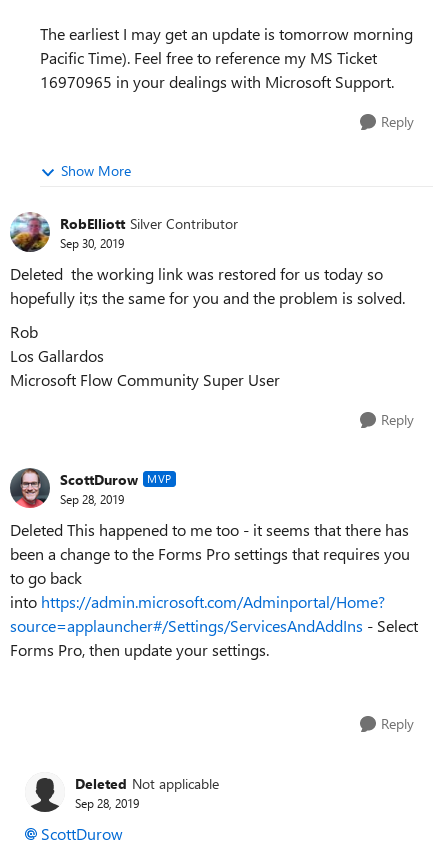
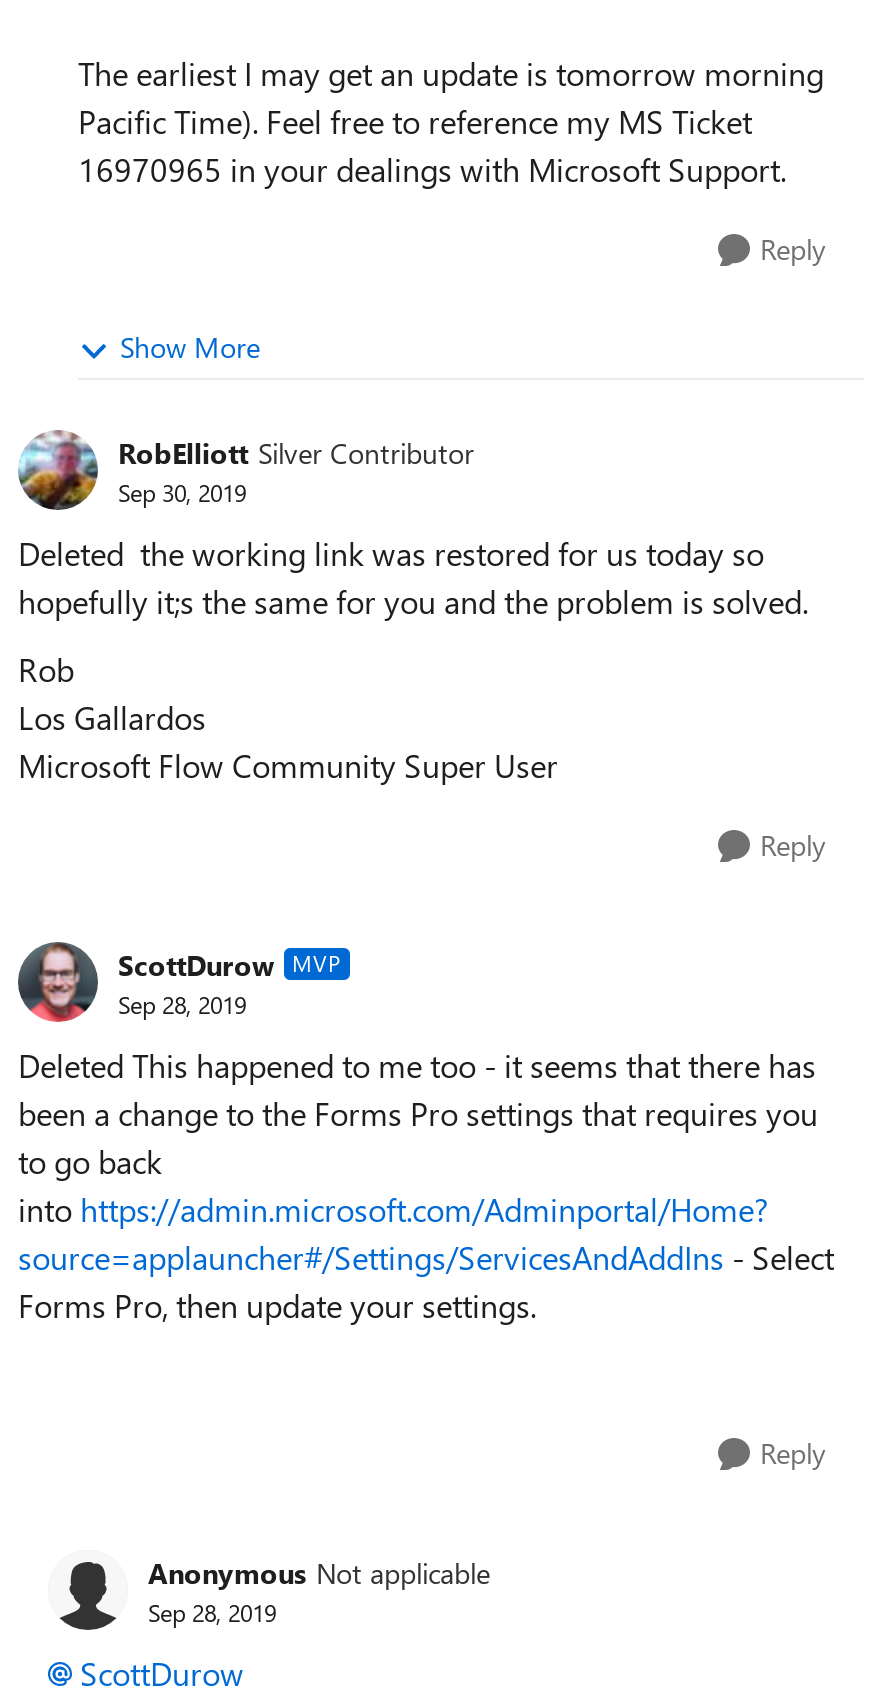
- Deleted Not applicable
+ Anonymous Not applicable
